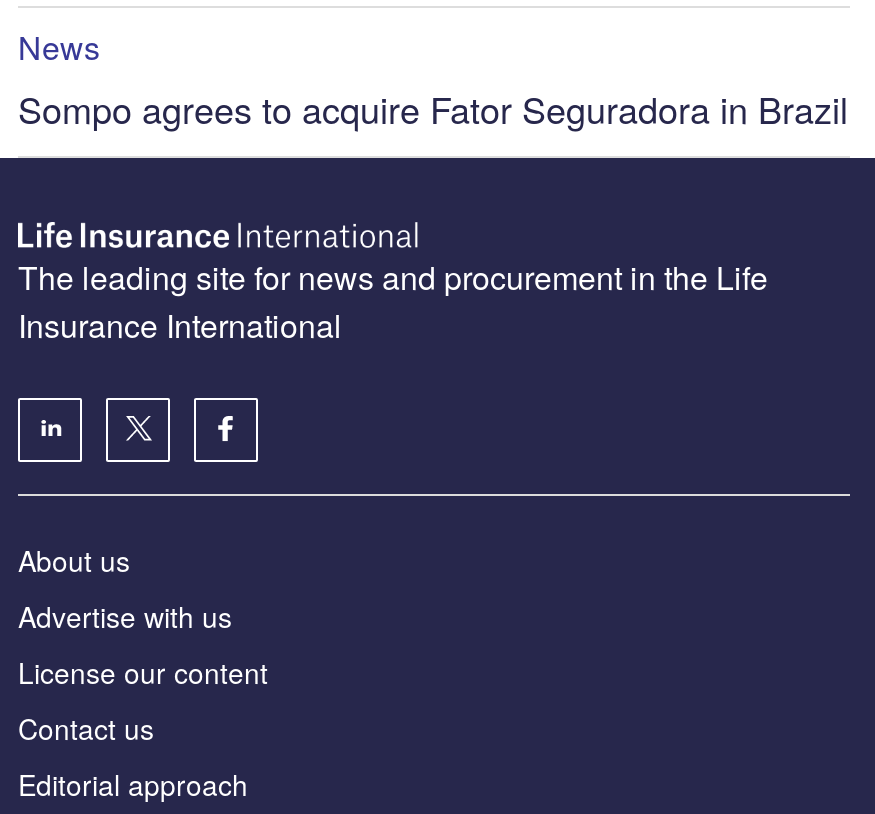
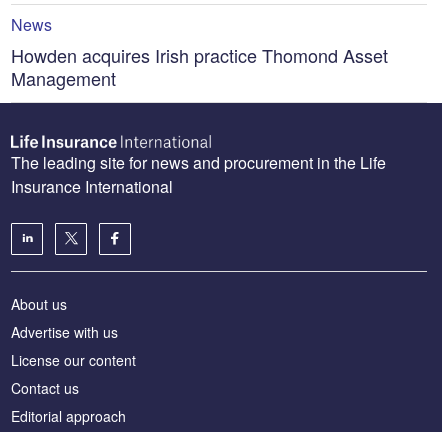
- Sompo agrees to acquire Fator Seguradora in Brazil
+ Howden acquires Irish practice Thomond Asset
+ Management
